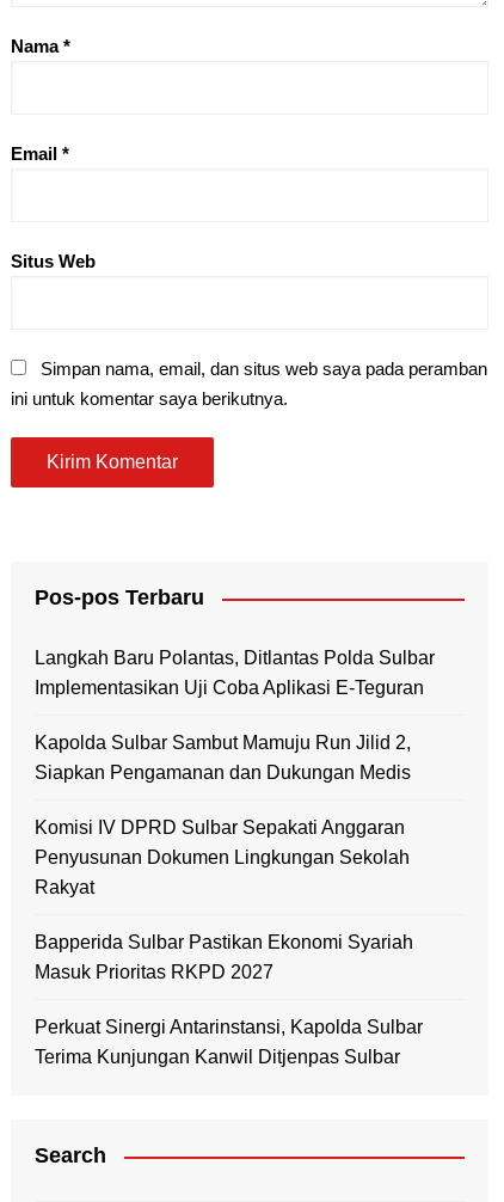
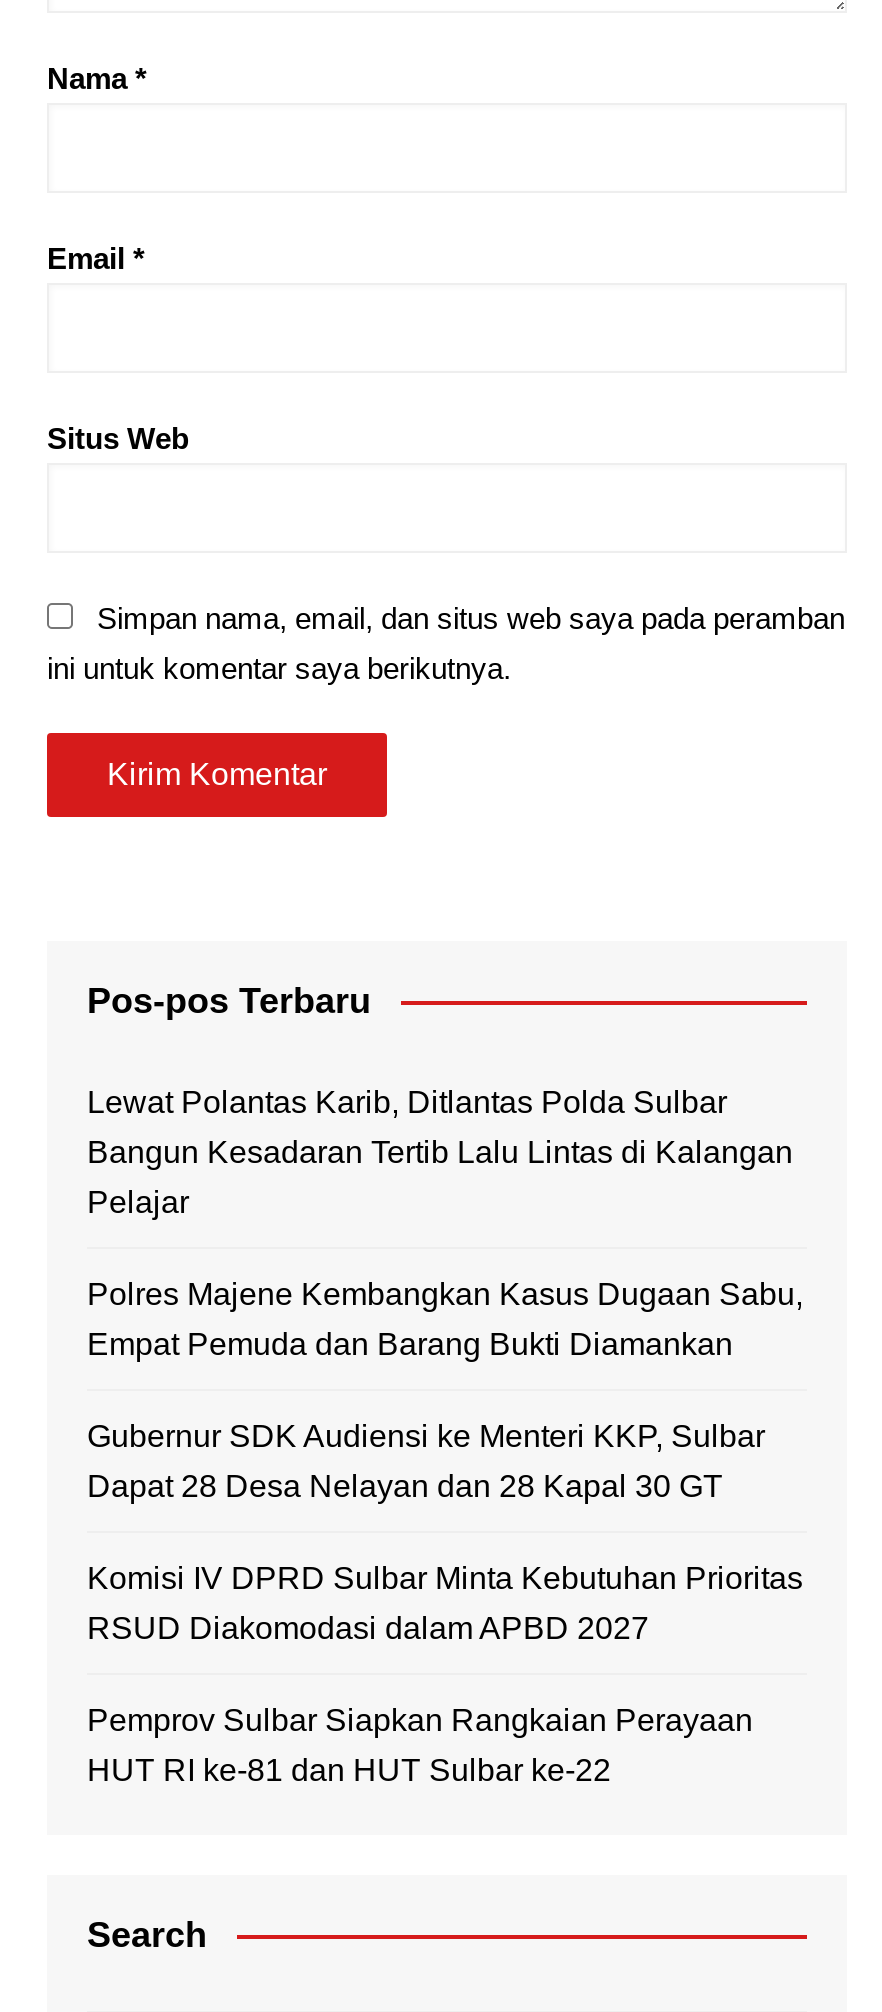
- Langkah Baru Polantas, Ditlantas Polda Sulbar
+ Lewat Polantas Karib, Ditlantas Polda Sulbar

- Implementasikan Uji Coba Aplikasi E-Teguran
+ Bangun Kesadaran Tertib Lalu Lintas di Kalangan

- Kapolda Sulbar Sambut Mamuju Run Jilid 2,
+ Pelajar

- Siapkan Pengamanan dan Dukungan Medis
+ Polres Majene Kembangkan Kasus Dugaan Sabu,

- Komisi IV DPRD Sulbar Sepakati Anggaran
+ Empat Pemuda dan Barang Bukti Diamankan

- Penyusunan Dokumen Lingkungan Sekolah
+ Gubernur SDK Audiensi ke Menteri KKP, Sulbar

- Rakyat
+ Dapat 28 Desa Nelayan dan 28 Kapal 30 GT

- Bapperida Sulbar Pastikan Ekonomi Syariah
+ Komisi IV DPRD Sulbar Minta Kebutuhan Prioritas

- Masuk Prioritas RKPD 2027
+ RSUD Diakomodasi dalam APBD 2027

- Perkuat Sinergi Antarinstansi, Kapolda Sulbar
+ Pemprov Sulbar Siapkan Rangkaian Perayaan

- Terima Kunjungan Kanwil Ditjenpas Sulbar
+ HUT RI ke-81 dan HUT Sulbar ke-22
